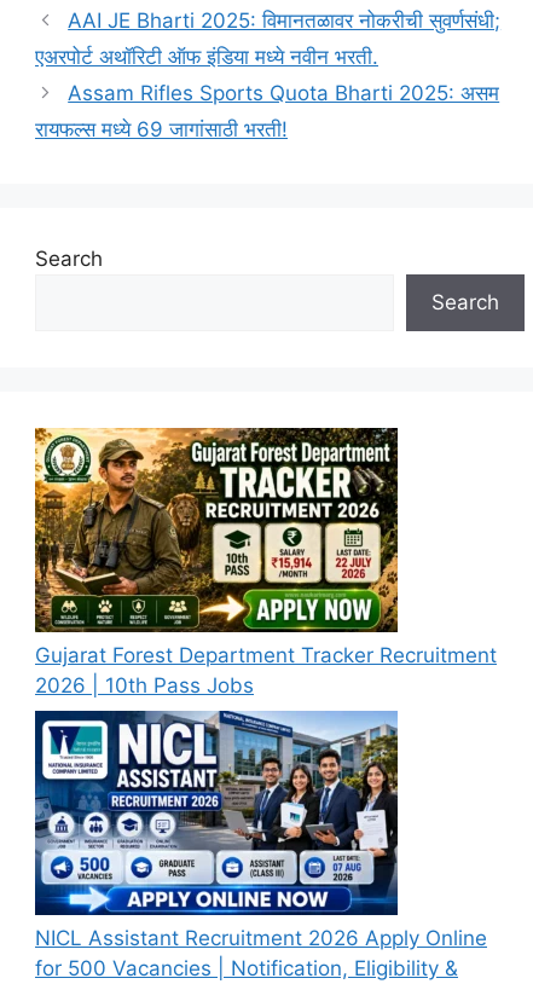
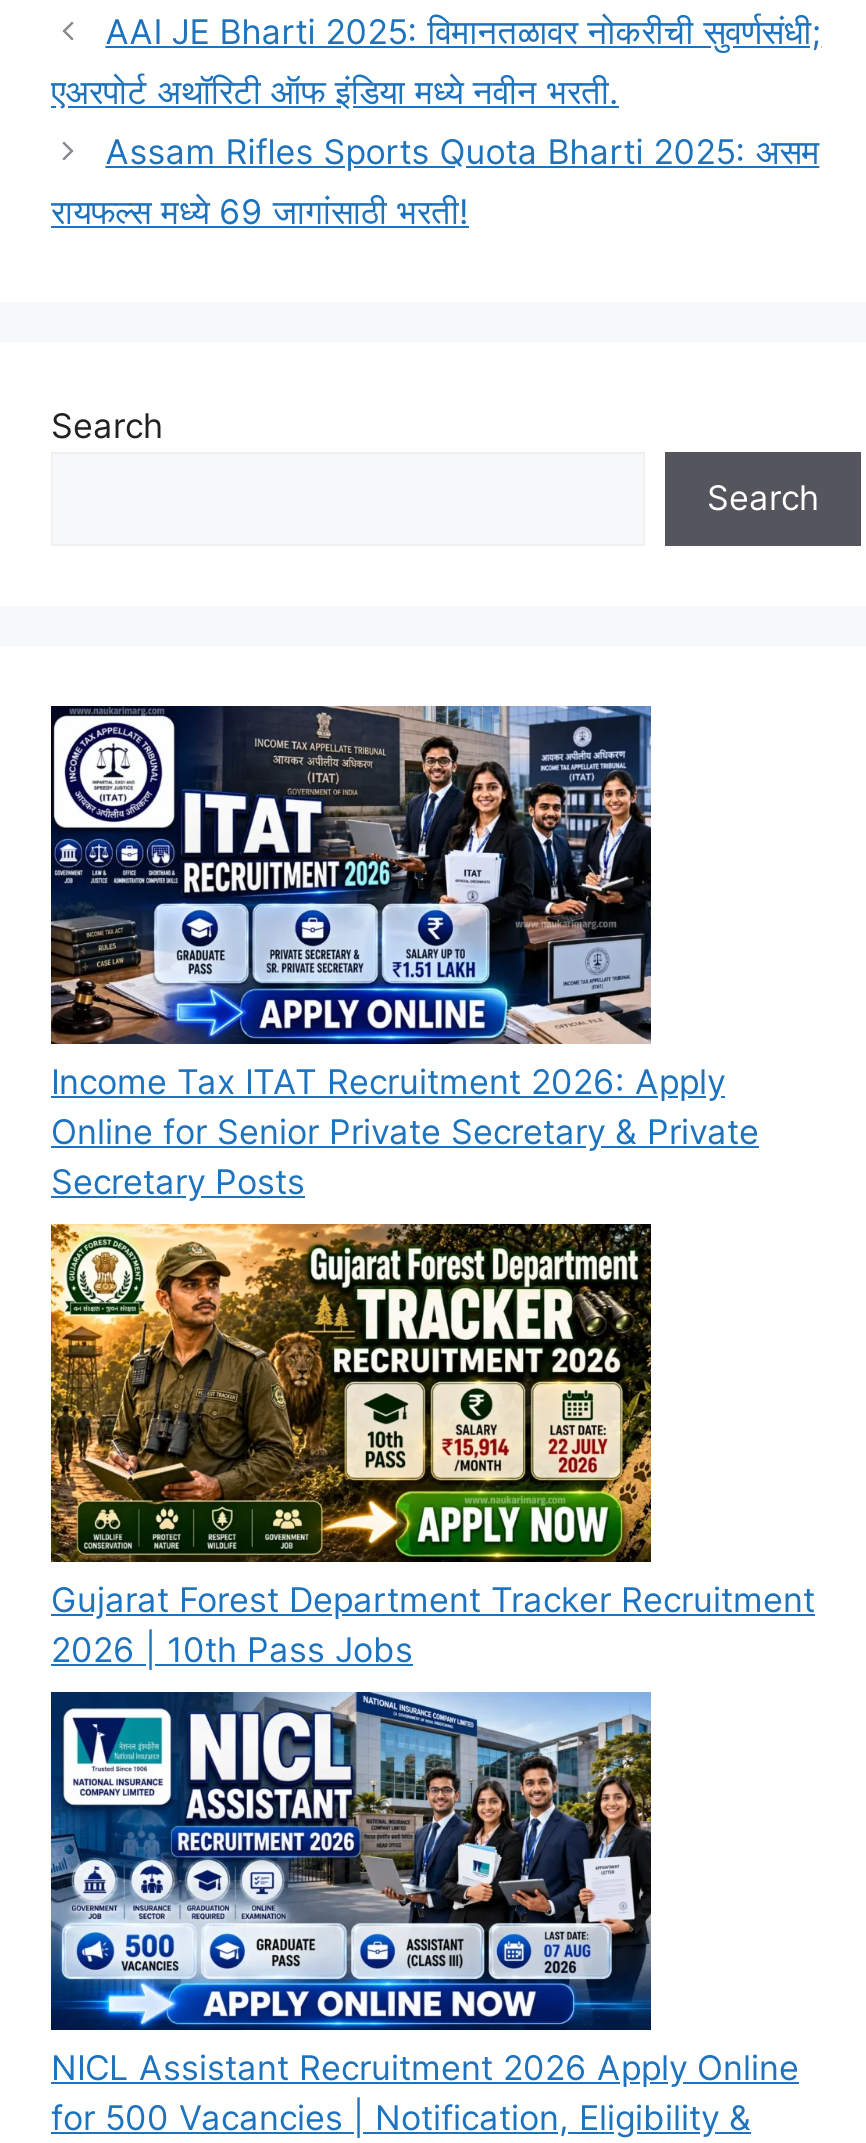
+ [image]
+ Income Tax ITAT Recruitment 2026: Apply
+ Online for Senior Private Secretary & Private
+ Secretary Posts
